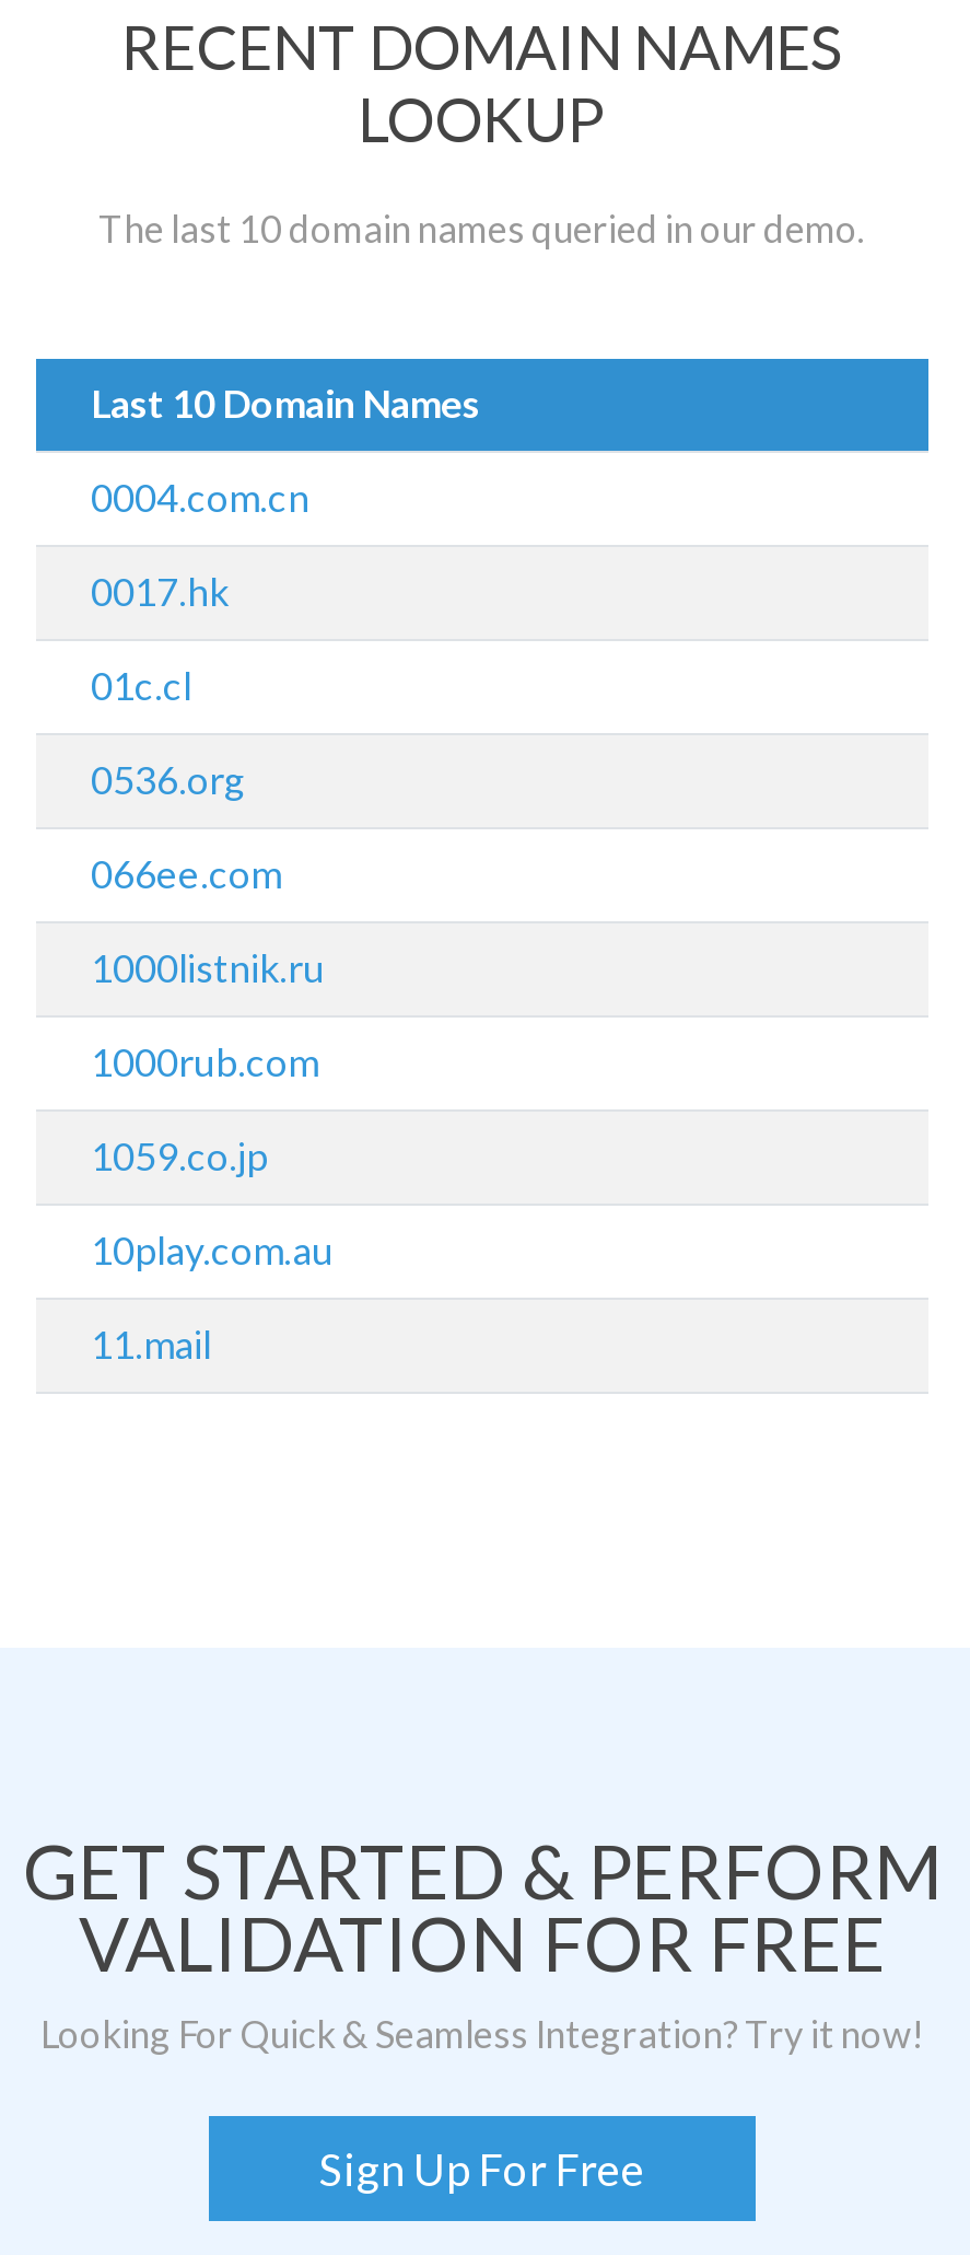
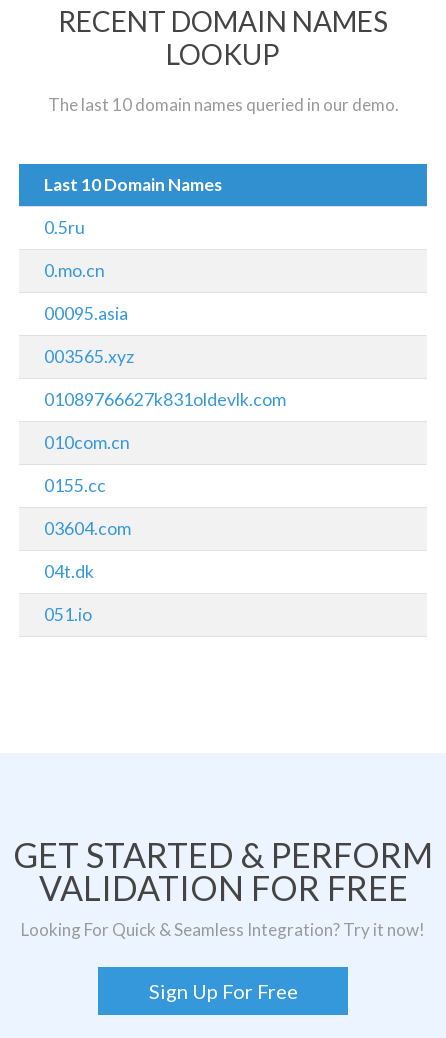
- 0004.com.cn
+ 0.5ru

- 0017.hk
+ 0.mo.cn

- 01c.cl
+ 00095.asia

- 0536.org
+ 003565.xyz

- 066ee.com
+ 01089766627k831oldevlk.com

- 1000listnik.ru
+ 010com.cn

- 1000rub.com
+ 0155.cc

- 1059.co.jp
+ 03604.com

- 10play.com.au
+ 04t.dk

- 11.mail
+ 051.io
